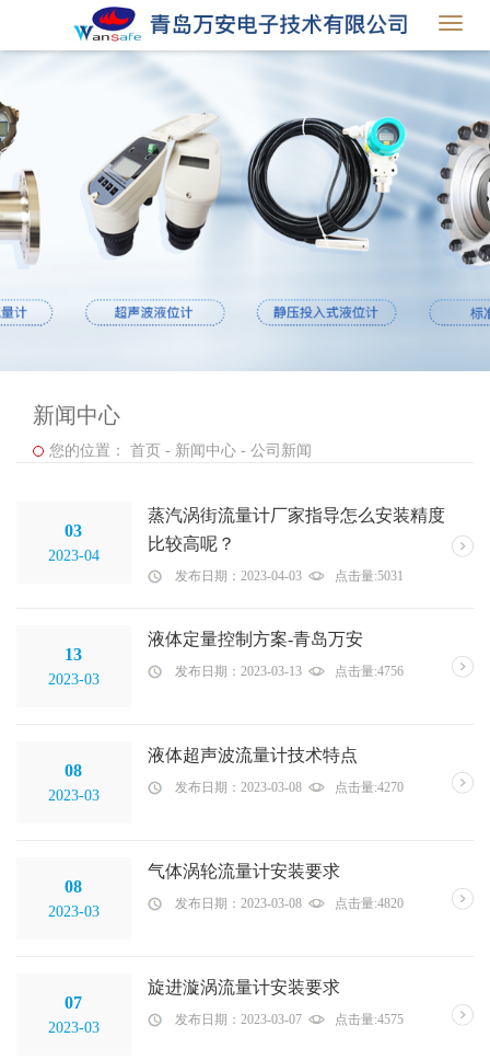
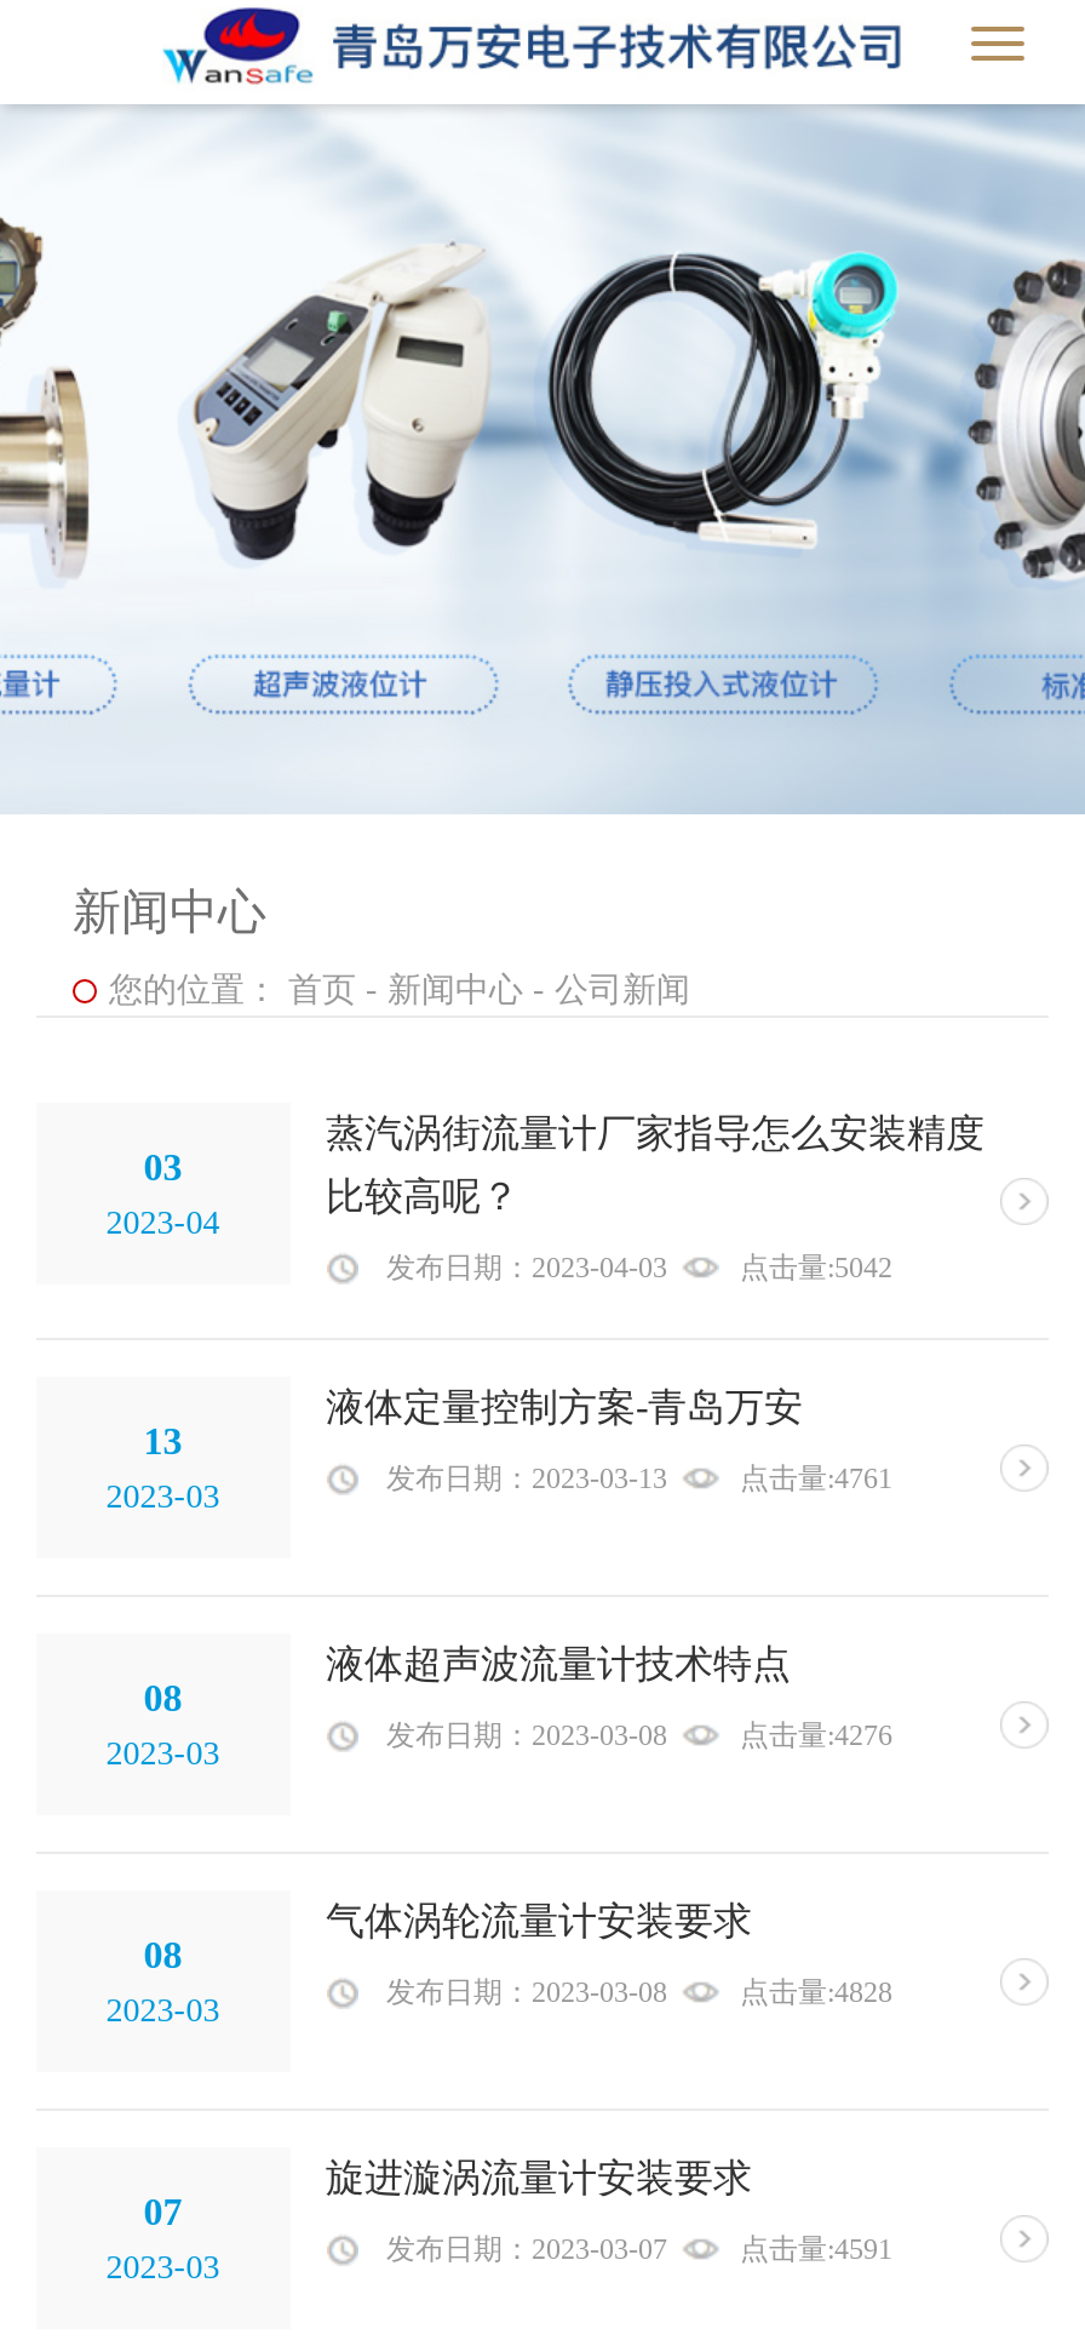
- 点击量:5031
+ 点击量:5042

- 点击量:4756
+ 点击量:4761

- 点击量:4270
+ 点击量:4276

- 点击量:4820
+ 点击量:4828

- 点击量:4575
+ 点击量:4591
